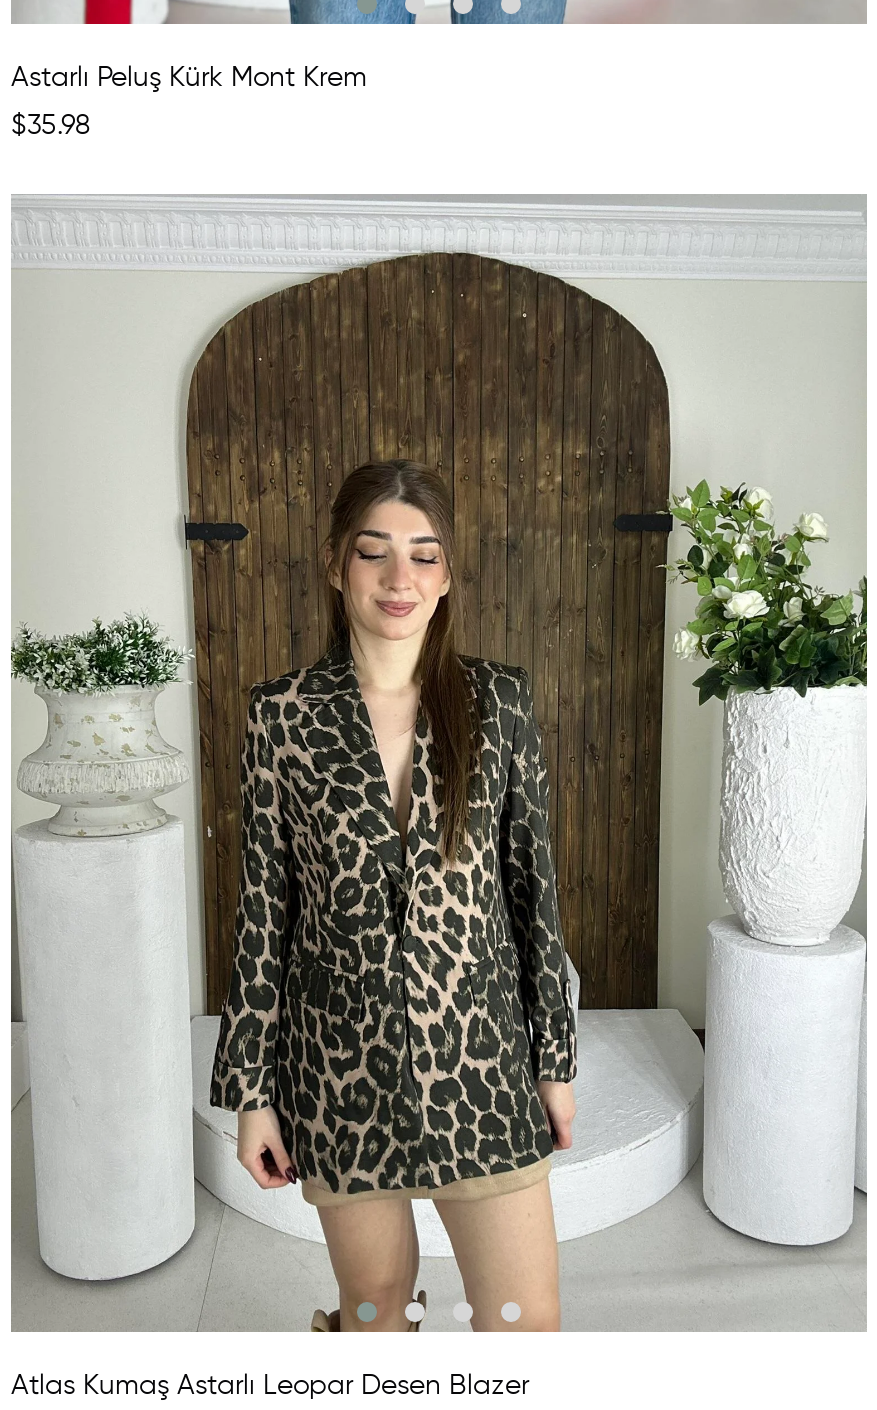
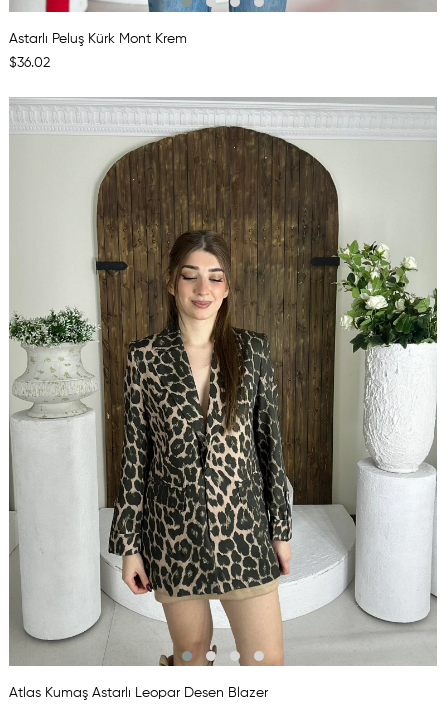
- $35.98
+ $36.02
